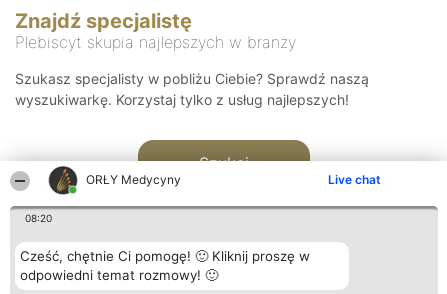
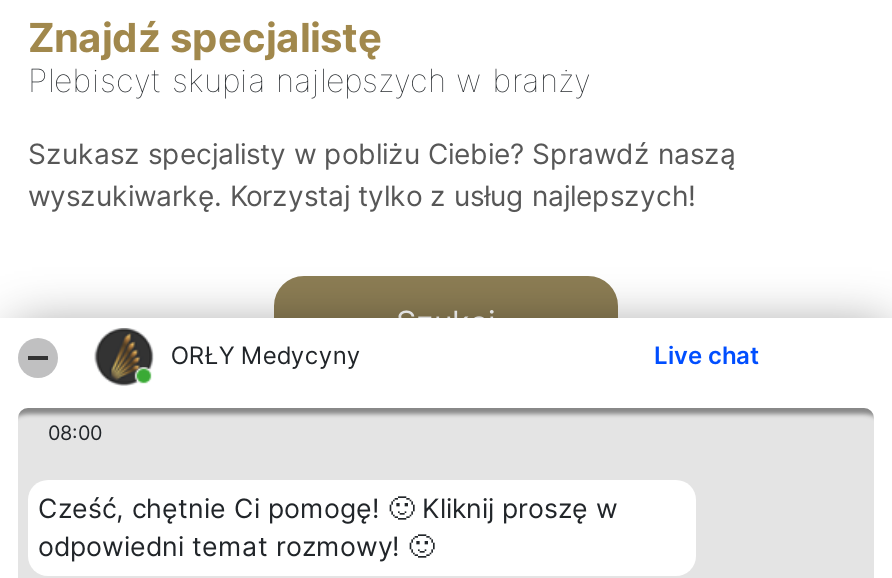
- 08:20
+ 08:00
